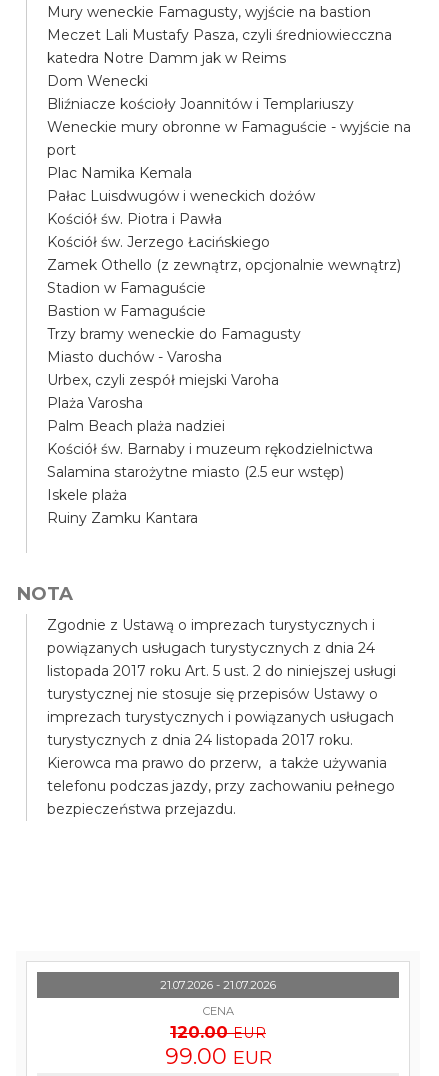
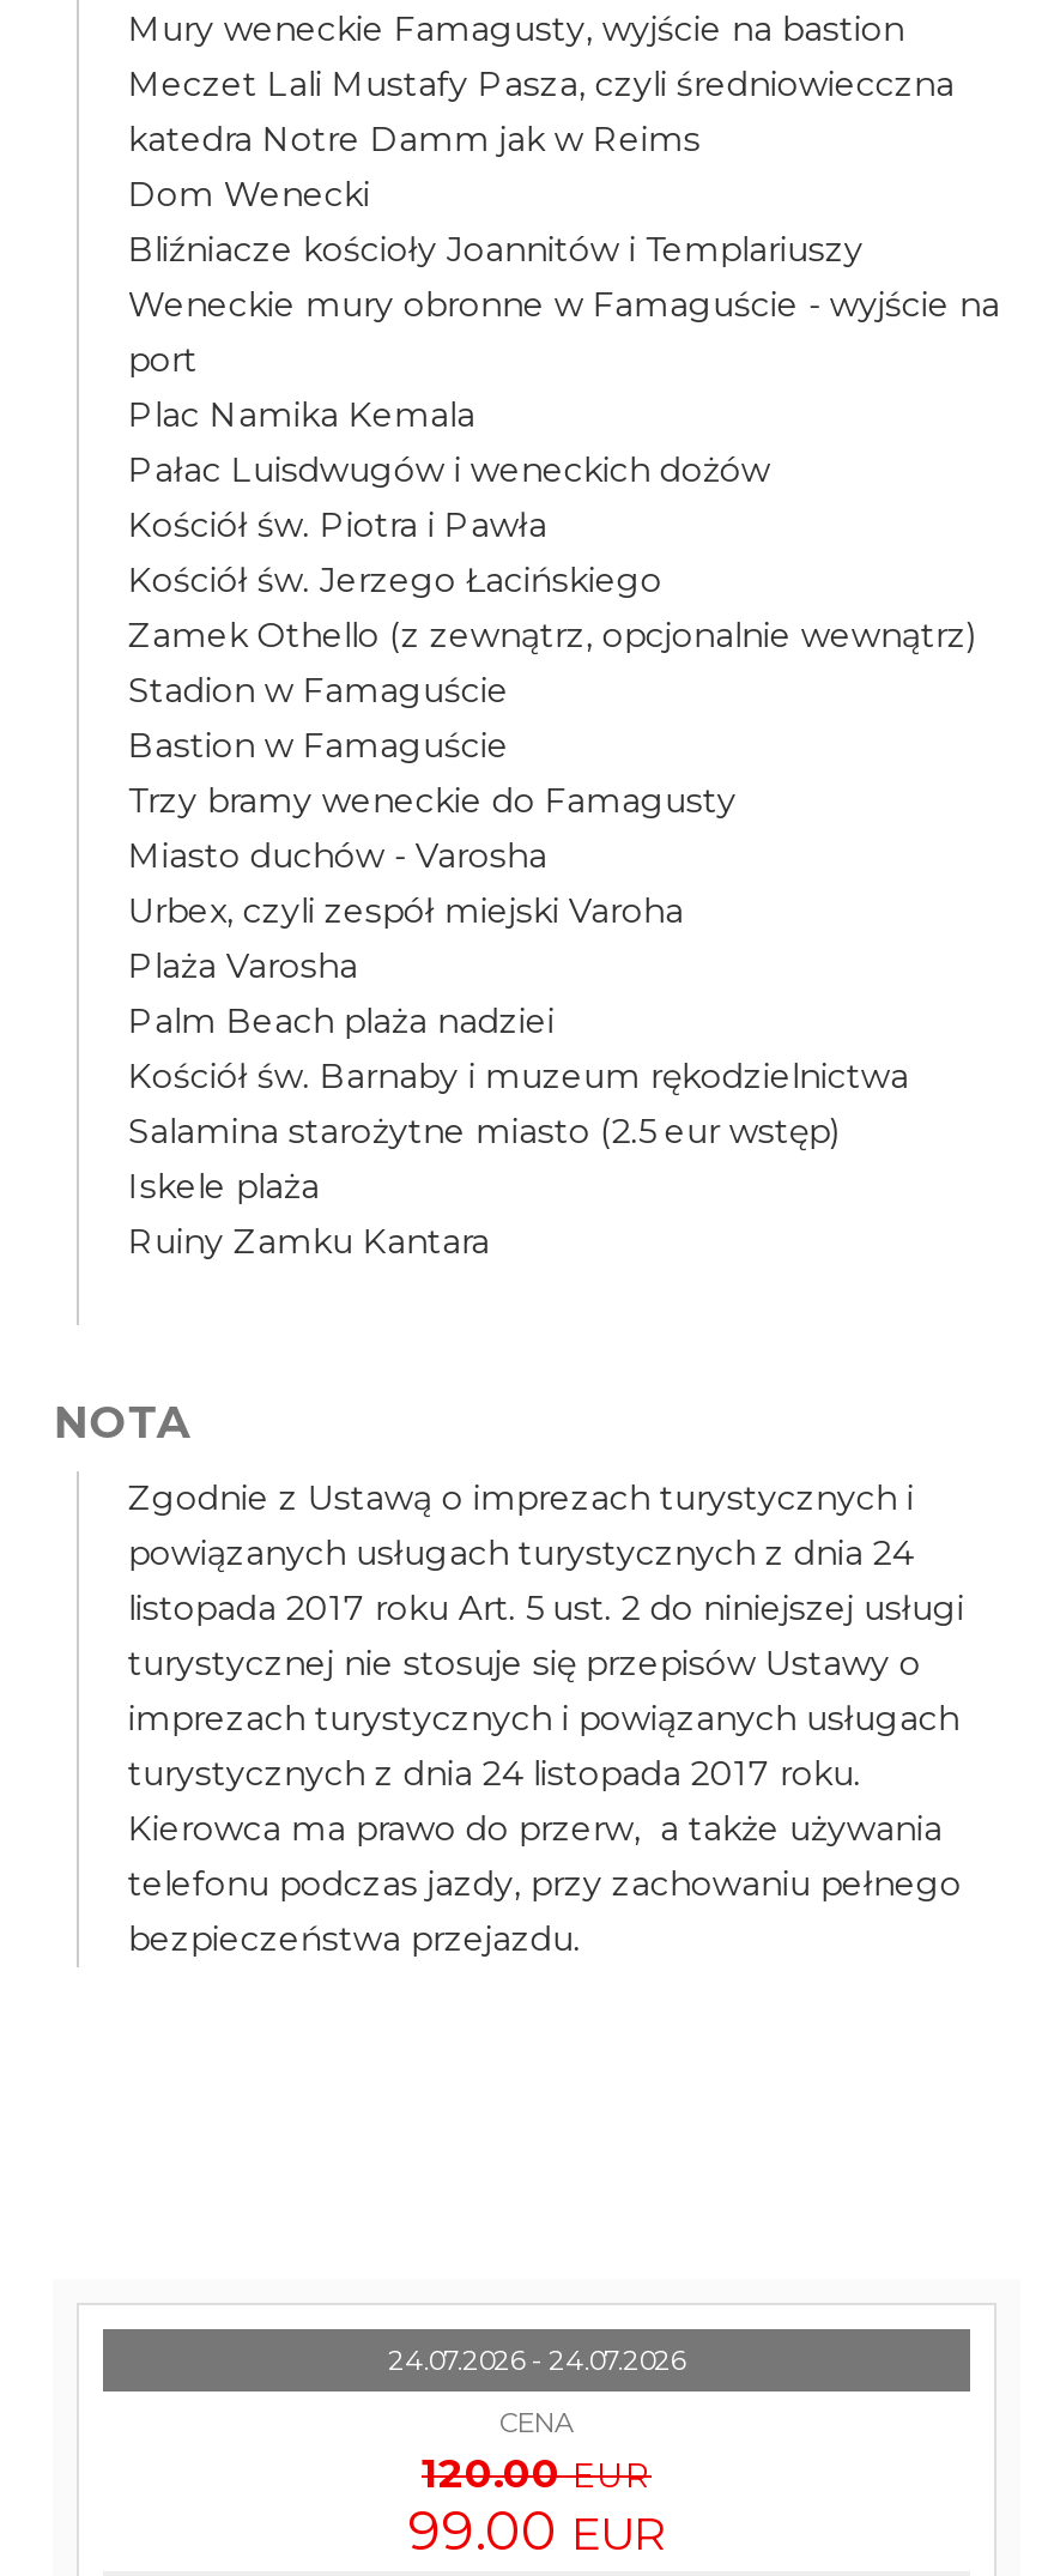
- 21.07.2026 - 21.07.2026
+ 24.07.2026 - 24.07.2026
